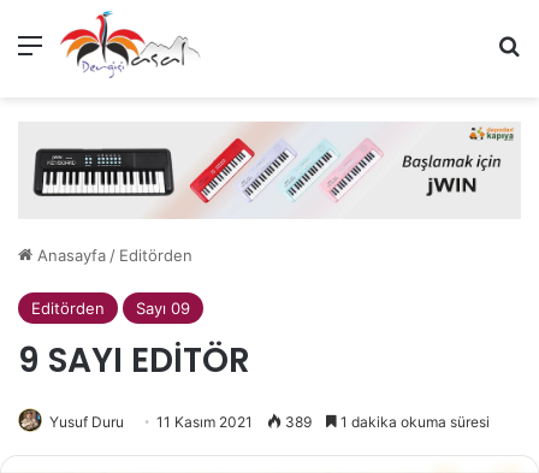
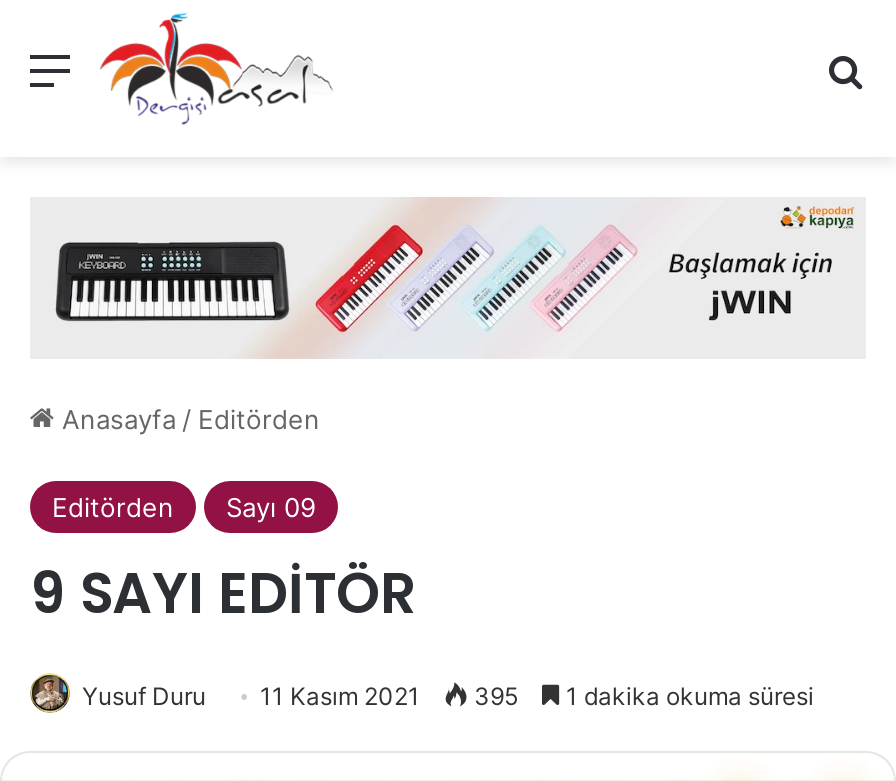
- Yusuf Duru 11 Kasım 2021 389 1 dakika okuma süresi
+ Yusuf Duru 11 Kasım 2021 395 1 dakika okuma süresi
